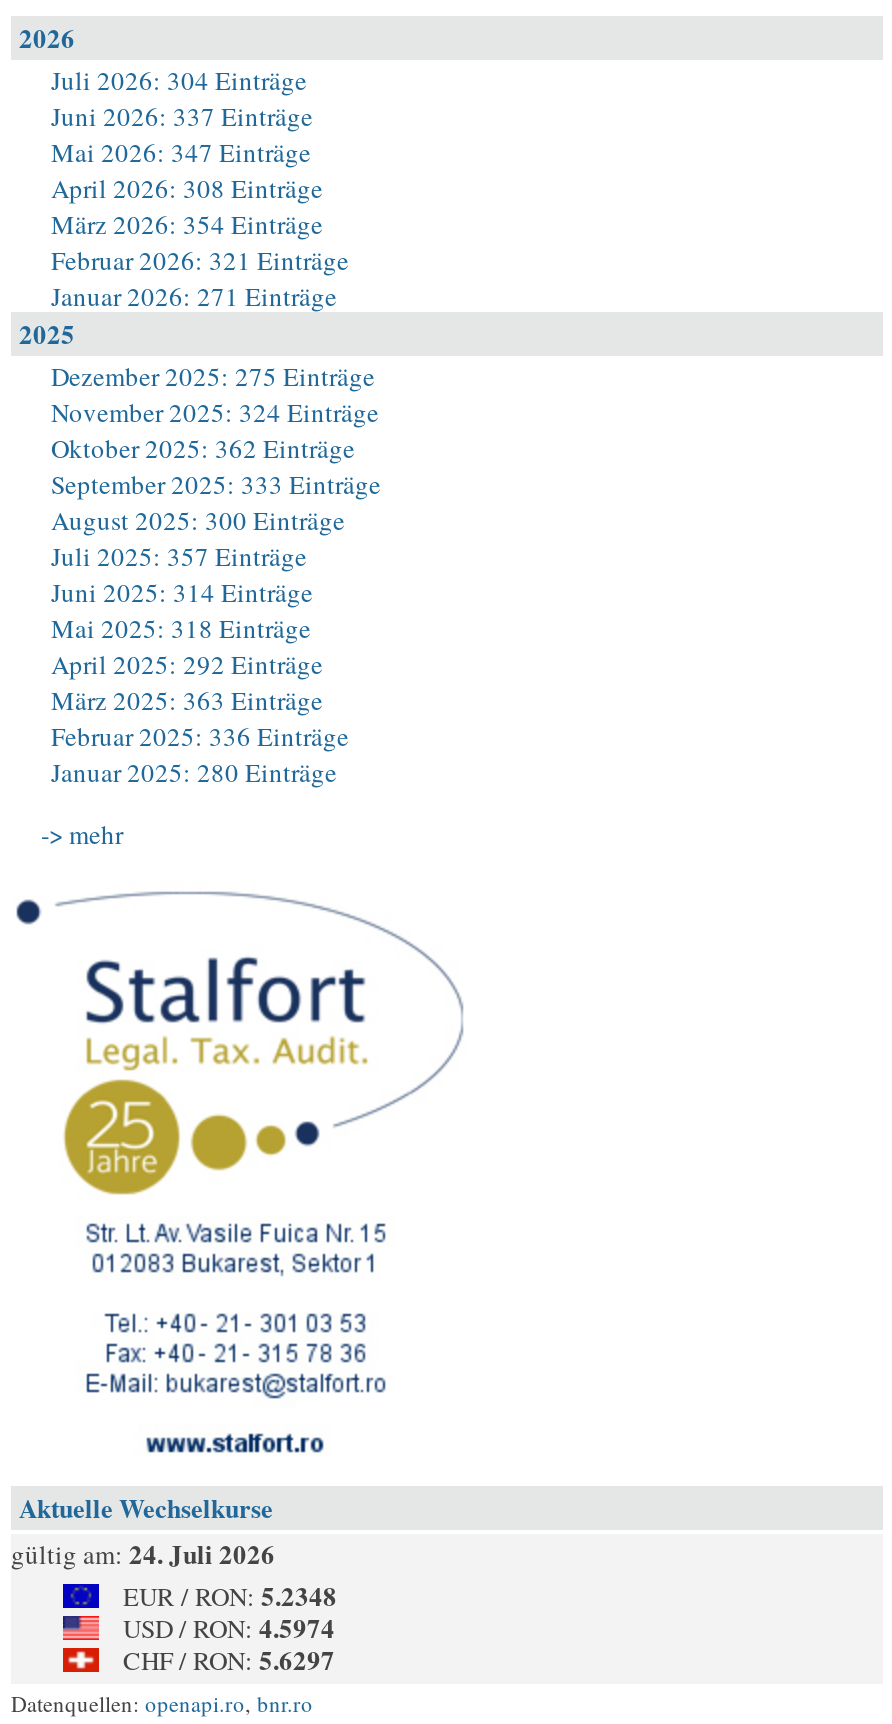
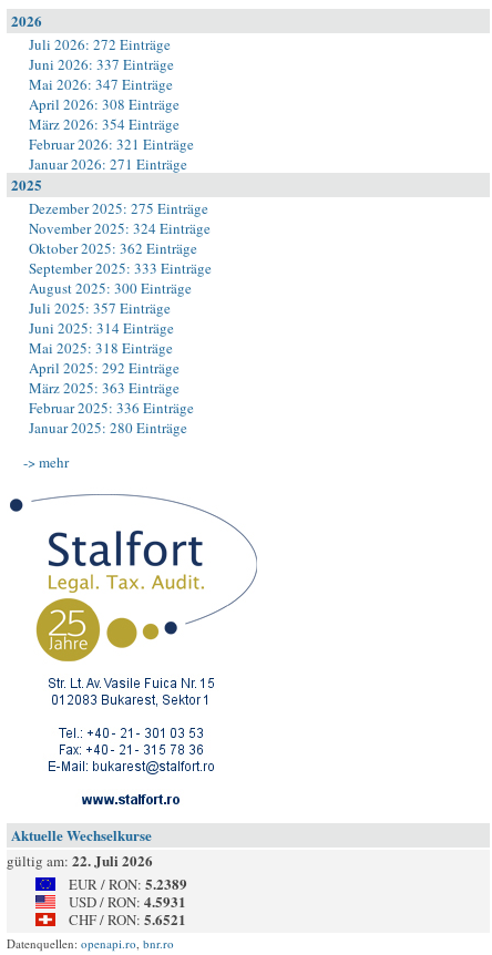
- Juli 2026: 304 Einträge
+ Juli 2026: 272 Einträge

- gültig am: 24. Juli 2026
+ gültig am: 22. Juli 2026

- EUR / RON: 5.2348
+ EUR / RON: 5.2389

- USD / RON: 4.5974
+ USD / RON: 4.5931

- CHF / RON: 5.6297
+ CHF / RON: 5.6521
